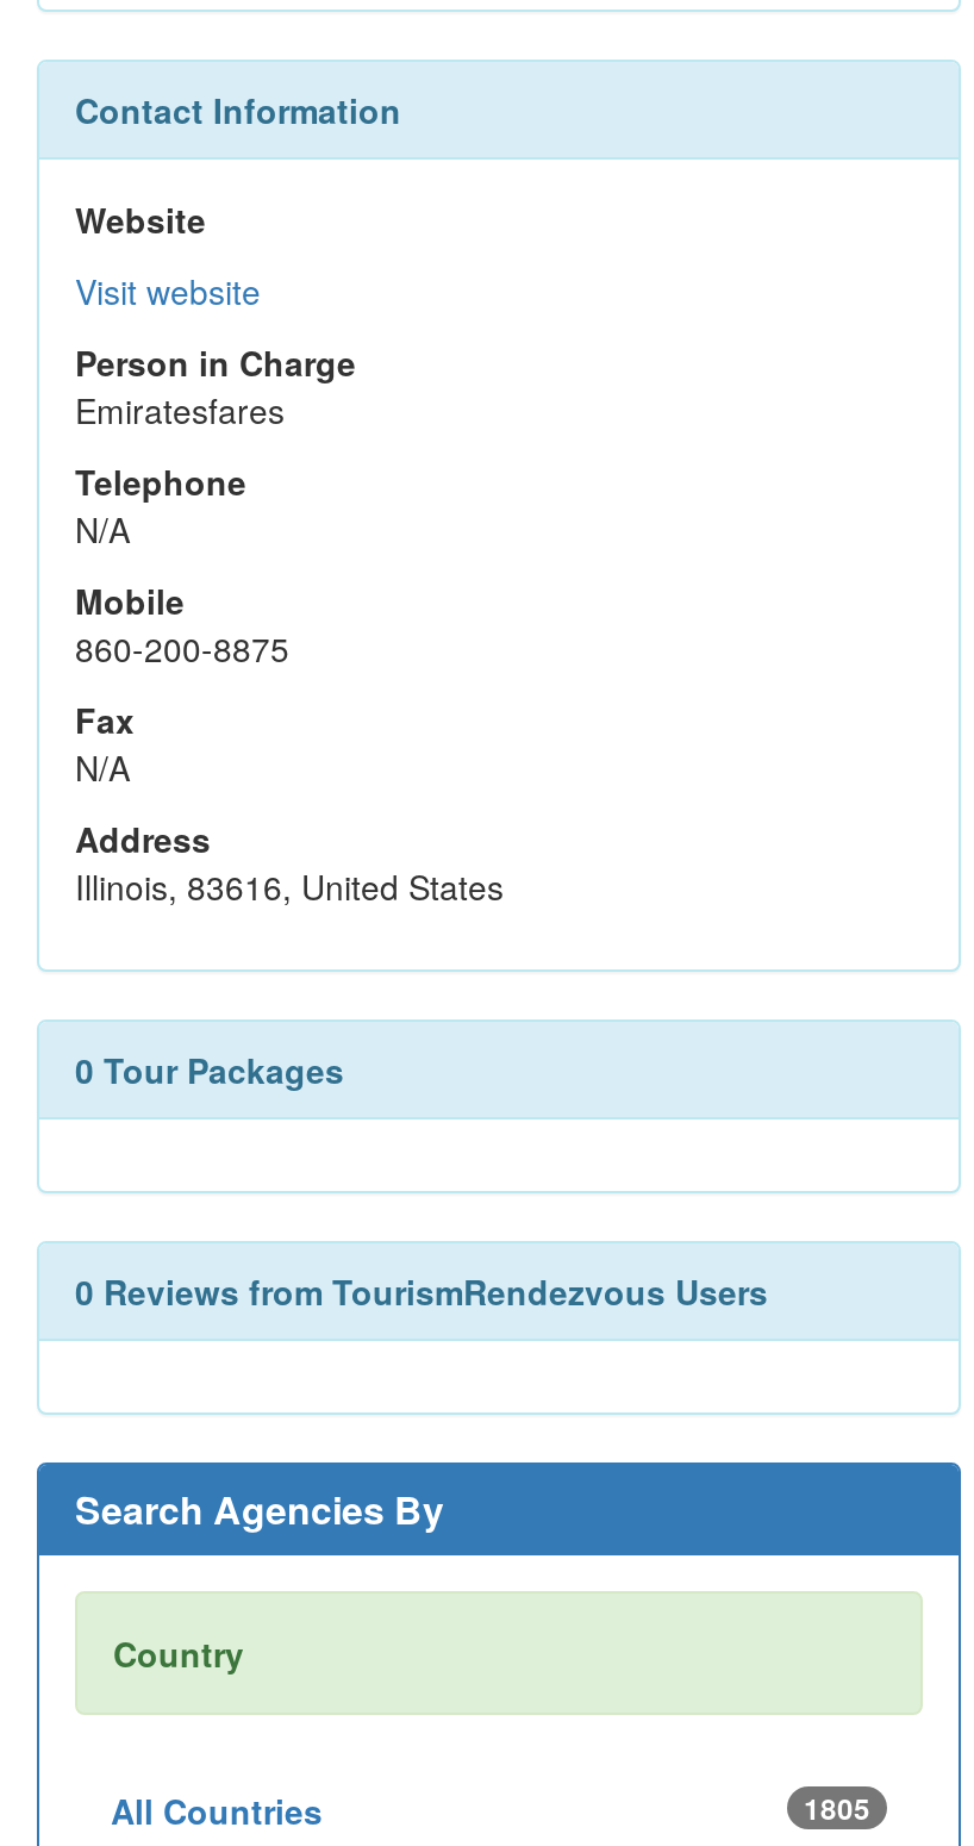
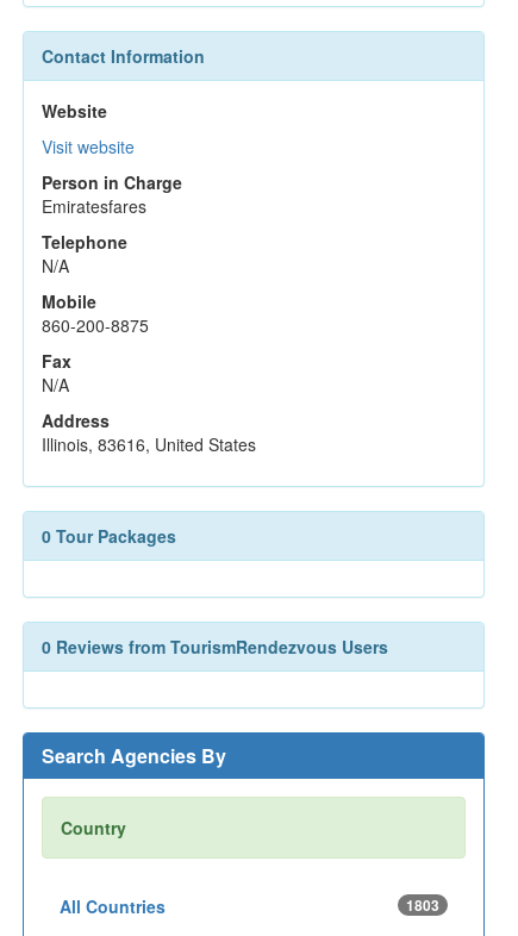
- 1805
+ 1803
